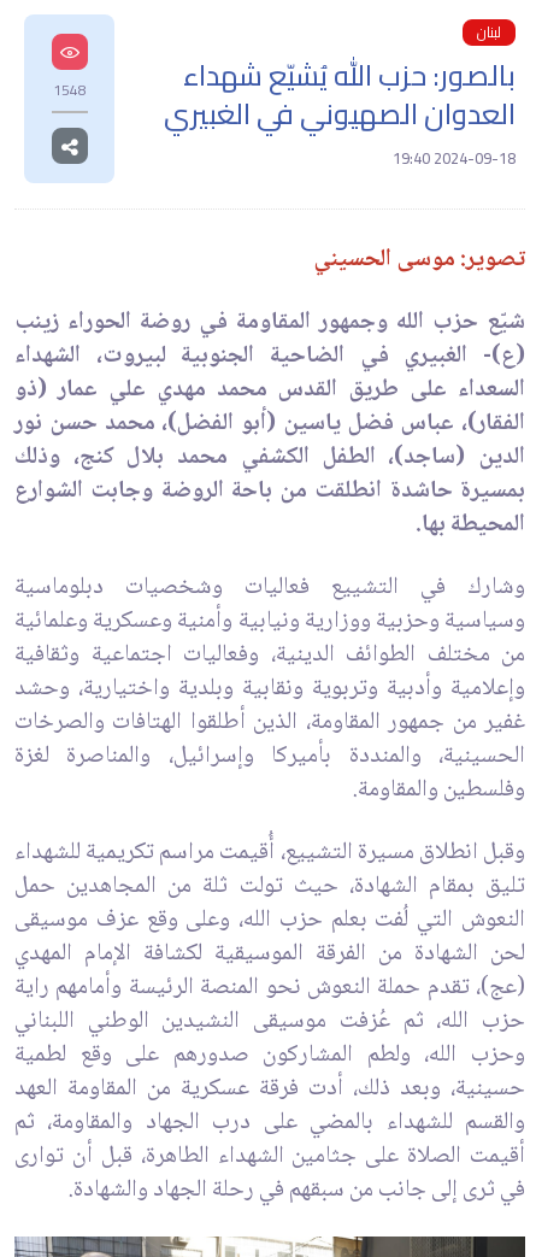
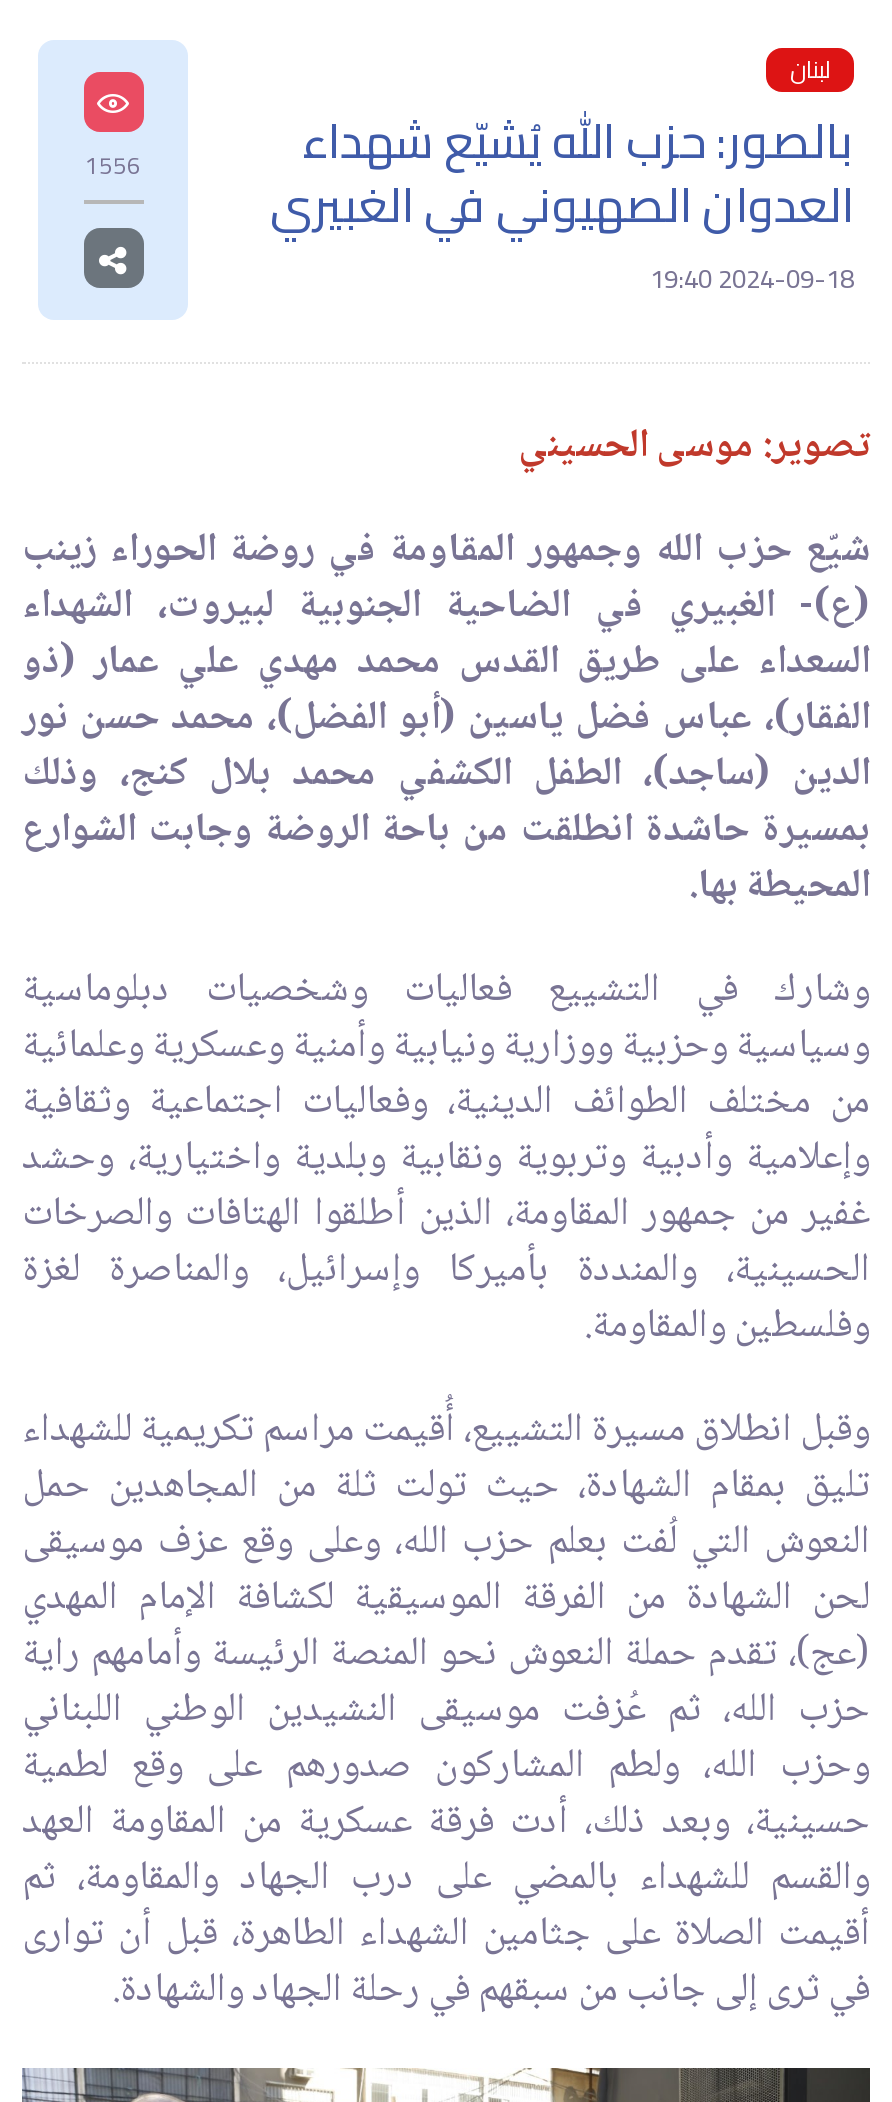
- 1548
+ 1556
